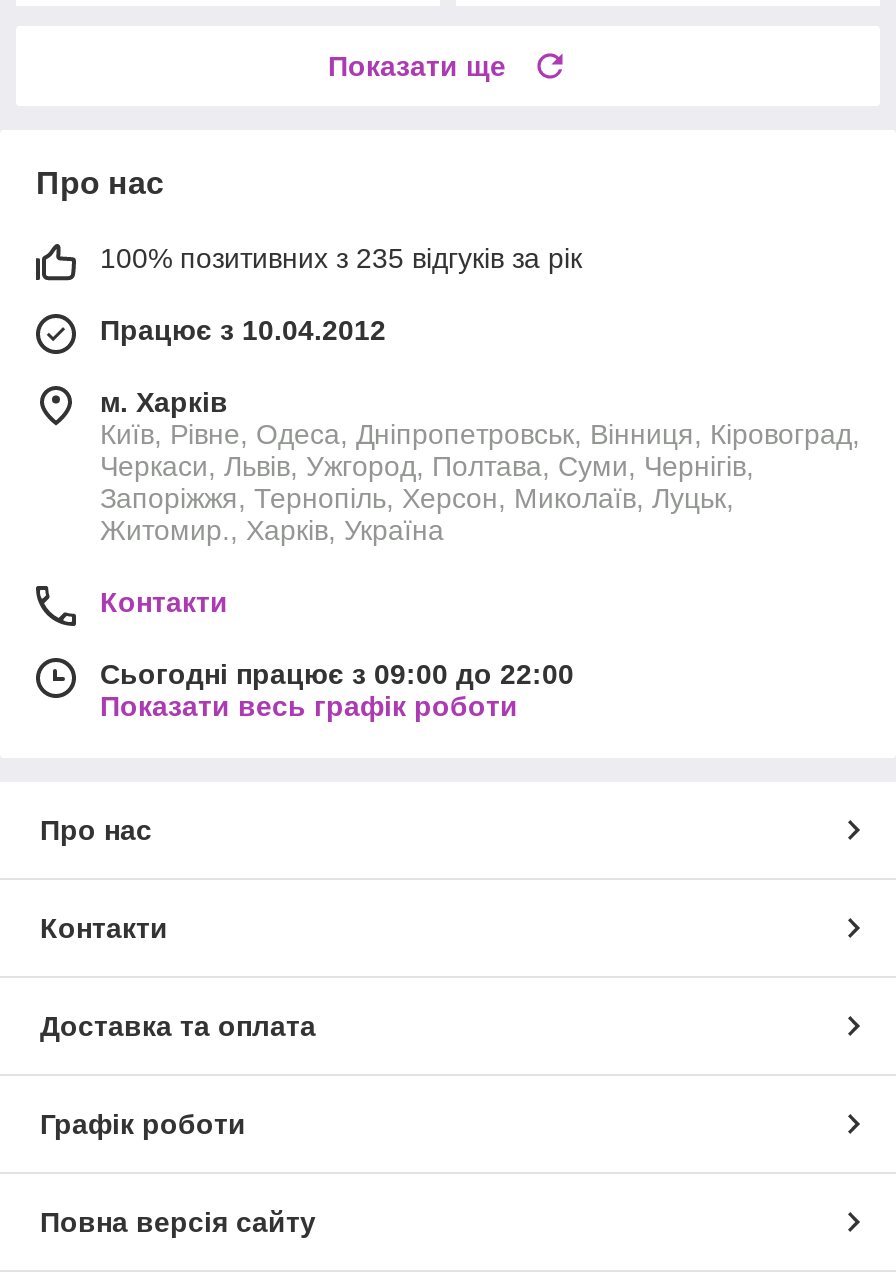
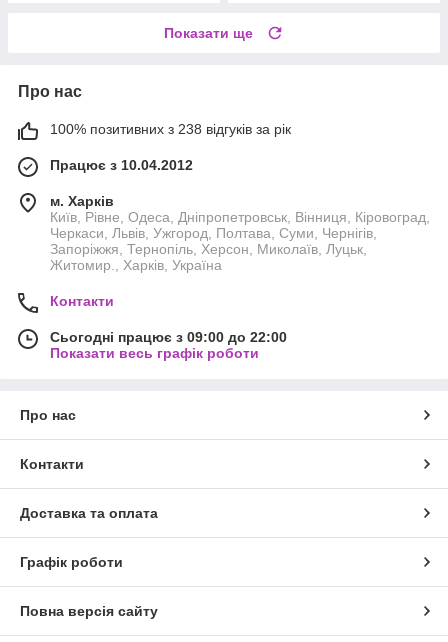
- 100% позитивних з 235 відгуків за рік
+ 100% позитивних з 238 відгуків за рік
